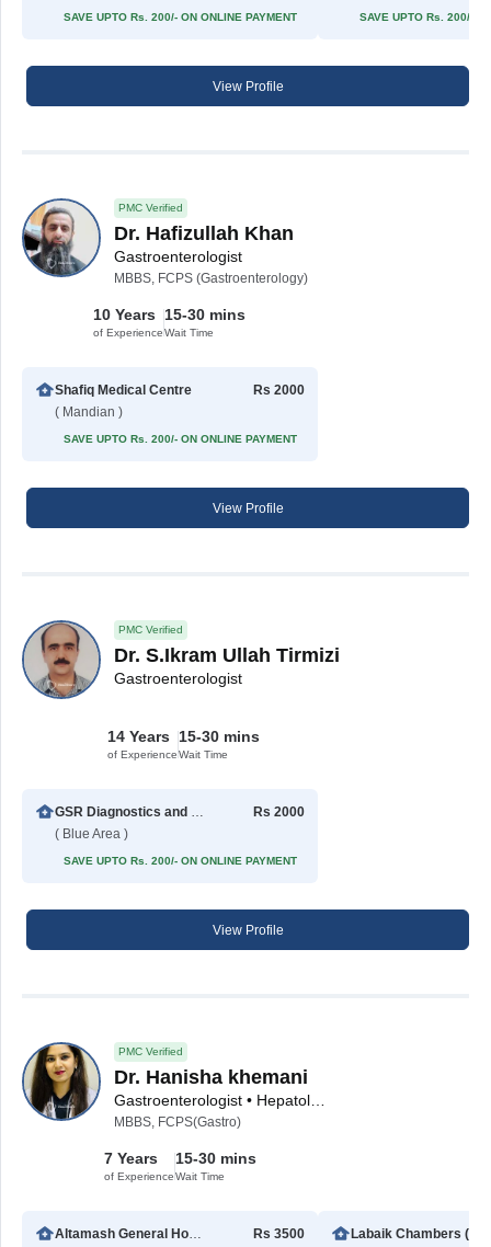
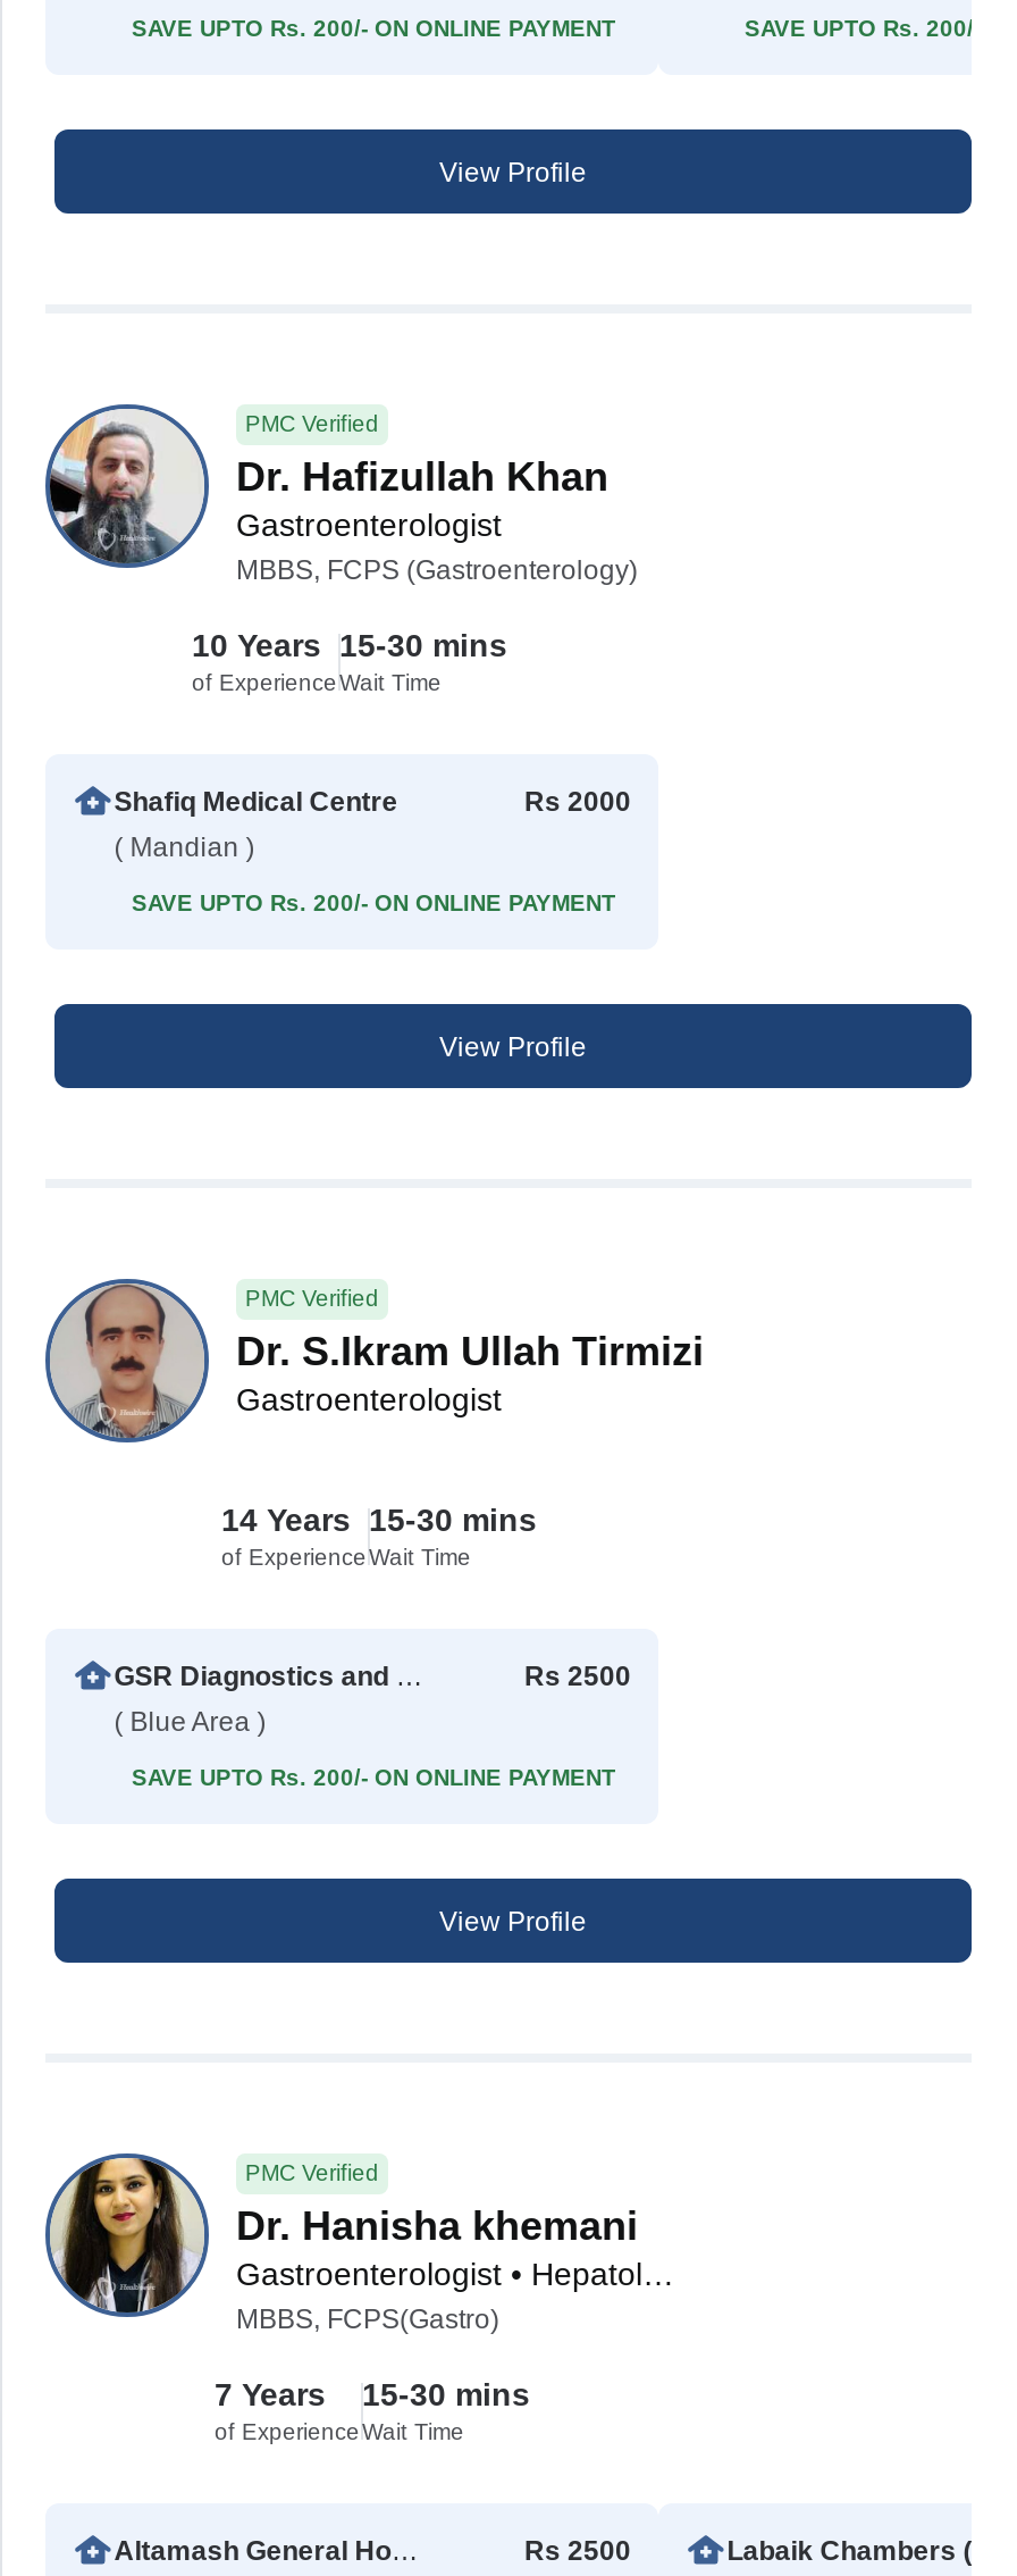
- Rs 2000
+ Rs 2500

- Rs 3500
+ Rs 2500
